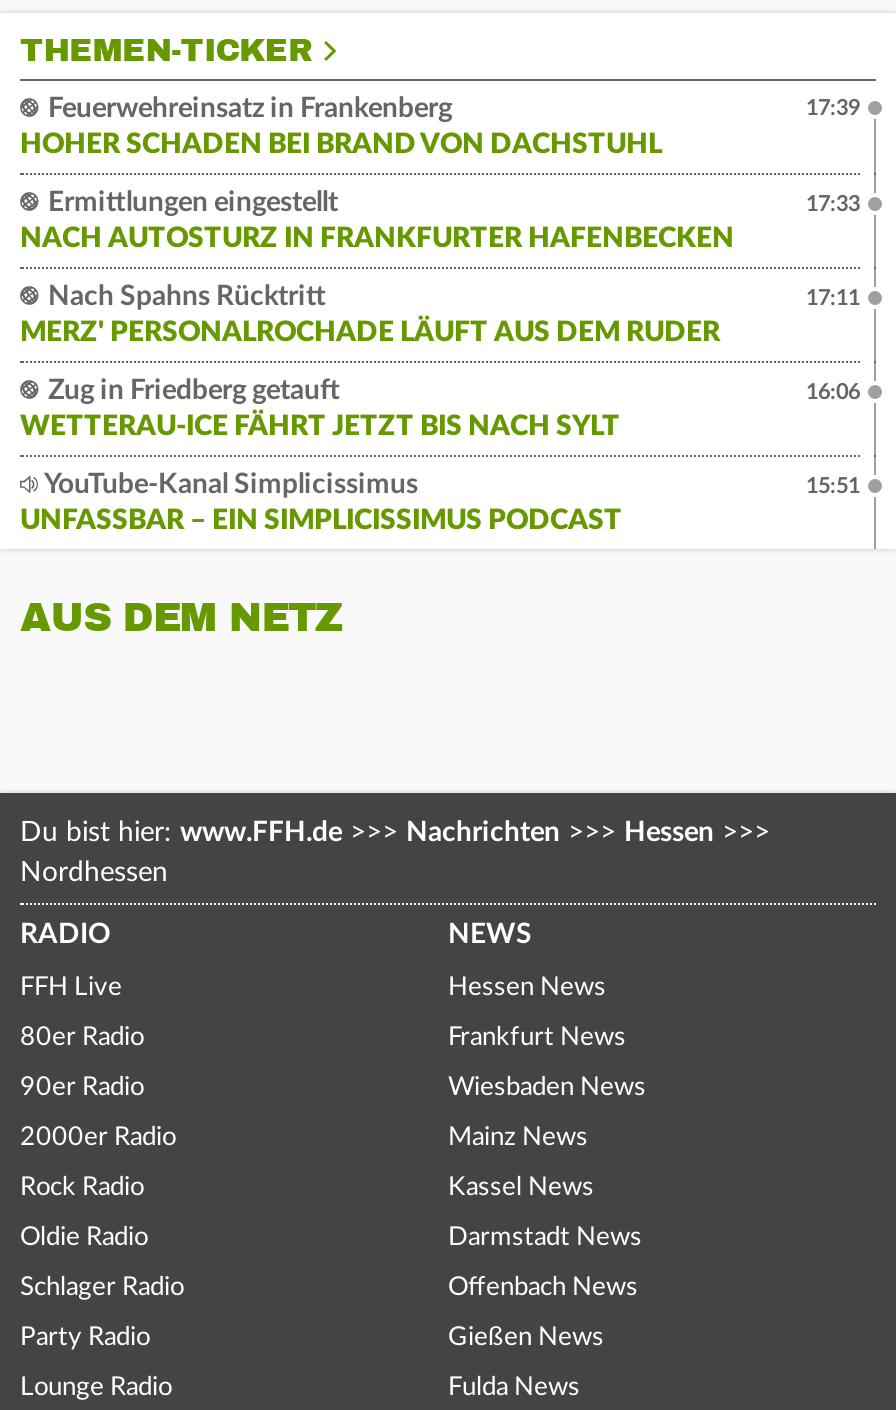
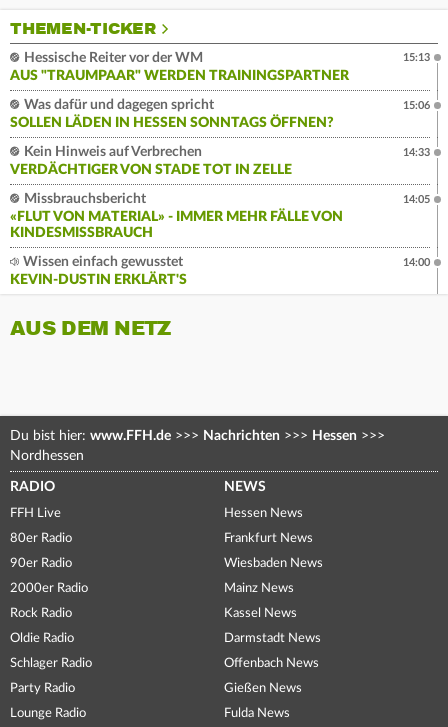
- Feuerwehreinsatz in Frankenberg
- HOHER SCHADEN BEI BRAND VON DACHSTUHL
+ Hessische Reiter vor der WM
+ AUS "TRAUMPAAR" WERDEN TRAININGSPARTNER

- 17:39
+ 15:13

- Ermittlungen eingestellt
- NACH AUTOSTURZ IN FRANKFURTER HAFENBECKEN
+ Was dafür und dagegen spricht
+ SOLLEN LÄDEN IN HESSEN SONNTAGS ÖFFNEN?

- 17:33
+ 15:06

- Nach Spahns Rücktritt
- MERZ' PERSONALROCHADE LÄUFT AUS DEM RUDER
+ Kein Hinweis auf Verbrechen
+ VERDÄCHTIGER VON STADE TOT IN ZELLE

- 17:11
+ 14:33

- Zug in Friedberg getauft
- WETTERAU-ICE FÄHRT JETZT BIS NACH SYLT
+ Missbrauchsbericht
+ «FLUT VON MATERIAL» - IMMER MEHR FÄLLE VON
+ KINDESMISSBRAUCH

- 16:06
+ 14:05

- YouTube-Kanal Simplicissimus
- UNFASSBAR – EIN SIMPLICISSIMUS PODCAST
+ Wissen einfach gewusstet
+ KEVIN-DUSTIN ERKLÄRT'S

- 15:51
+ 14:00
